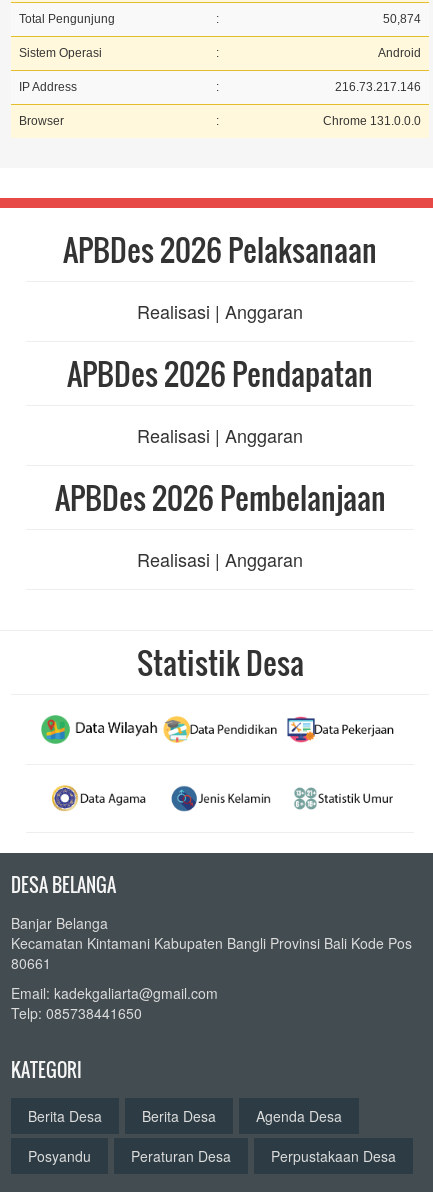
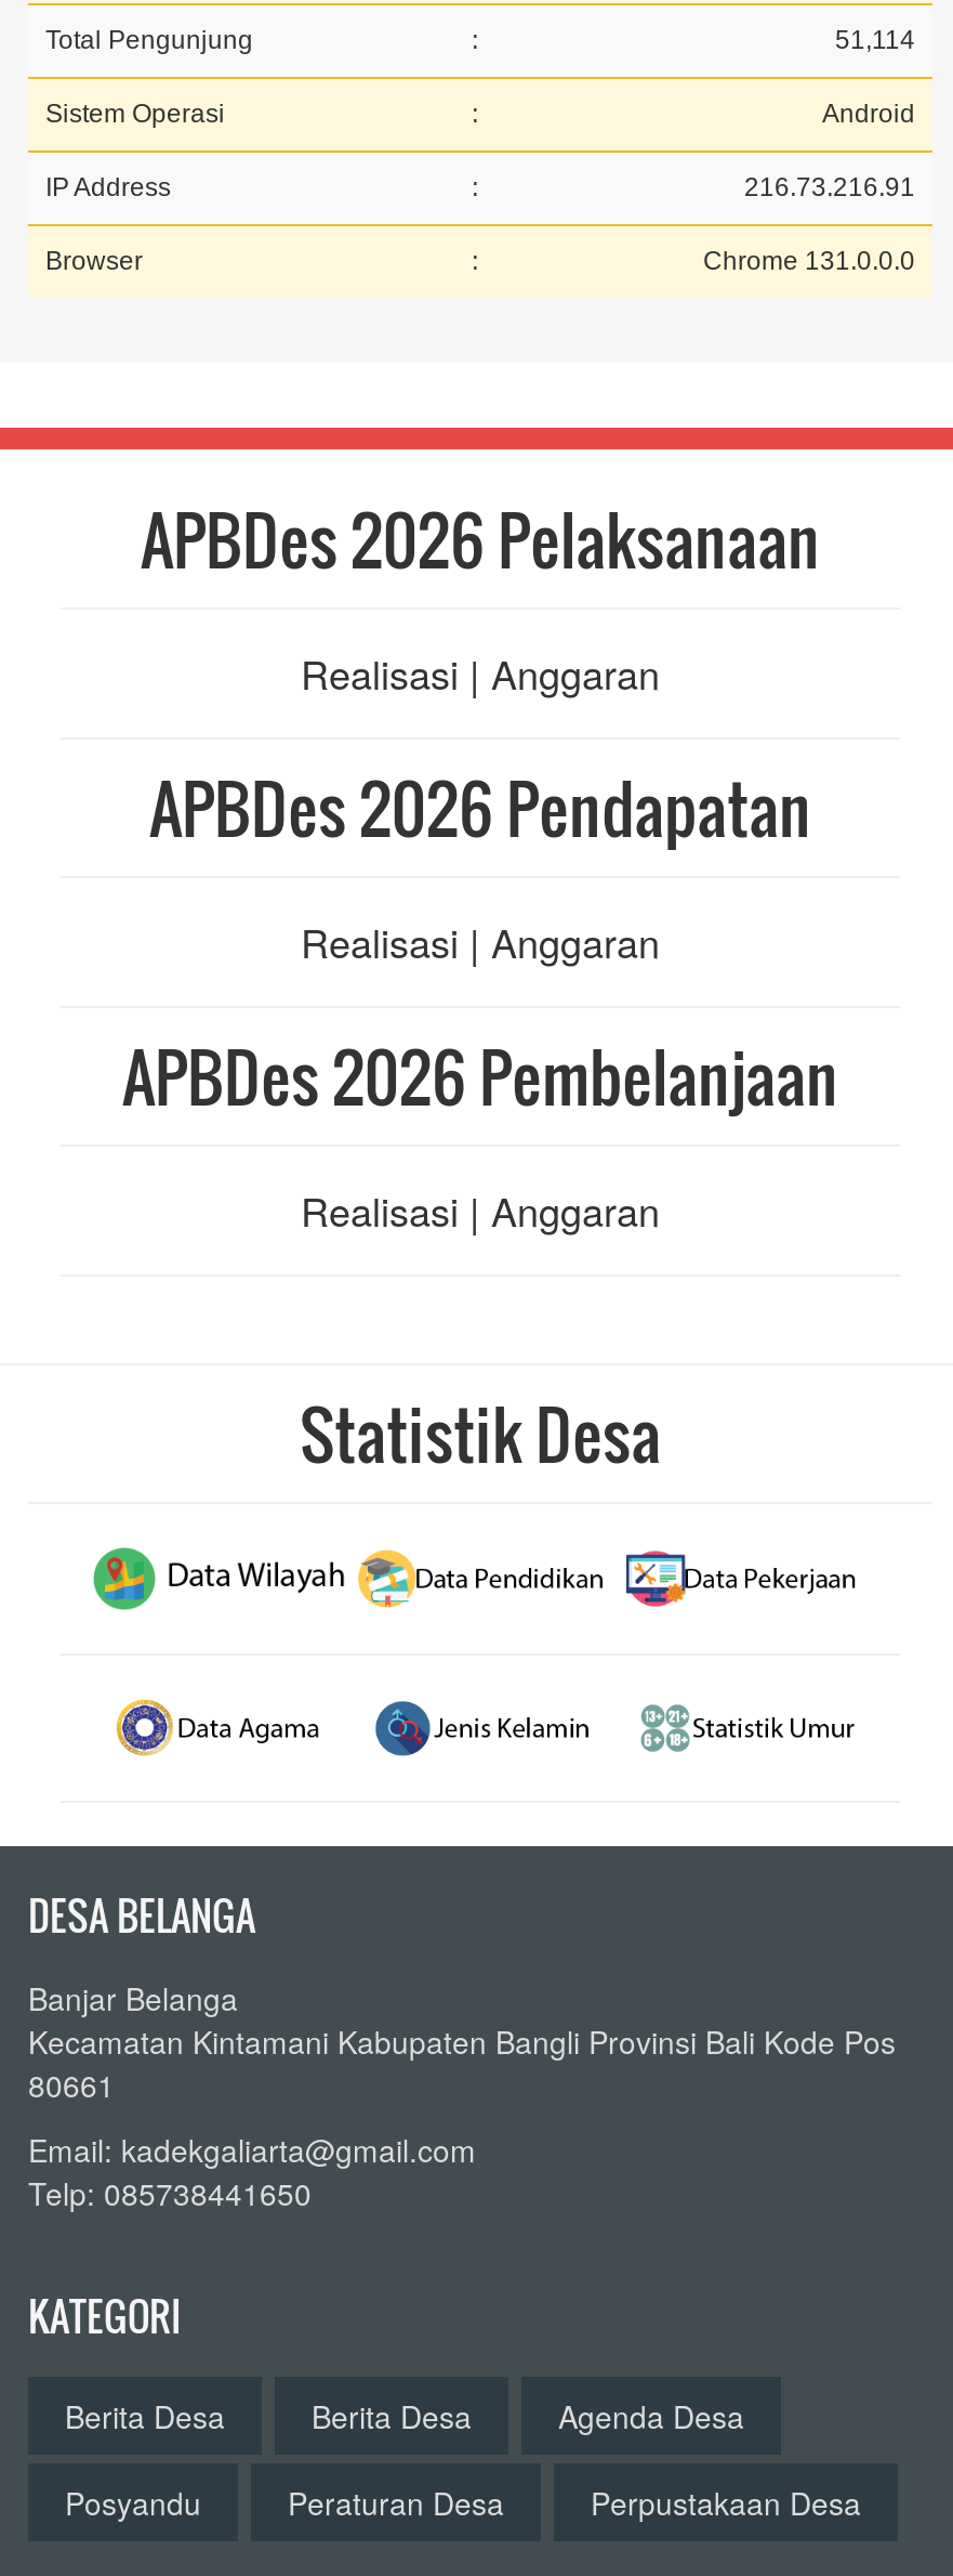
- 50,874
+ 51,114

- 216.73.217.146
+ 216.73.216.91
